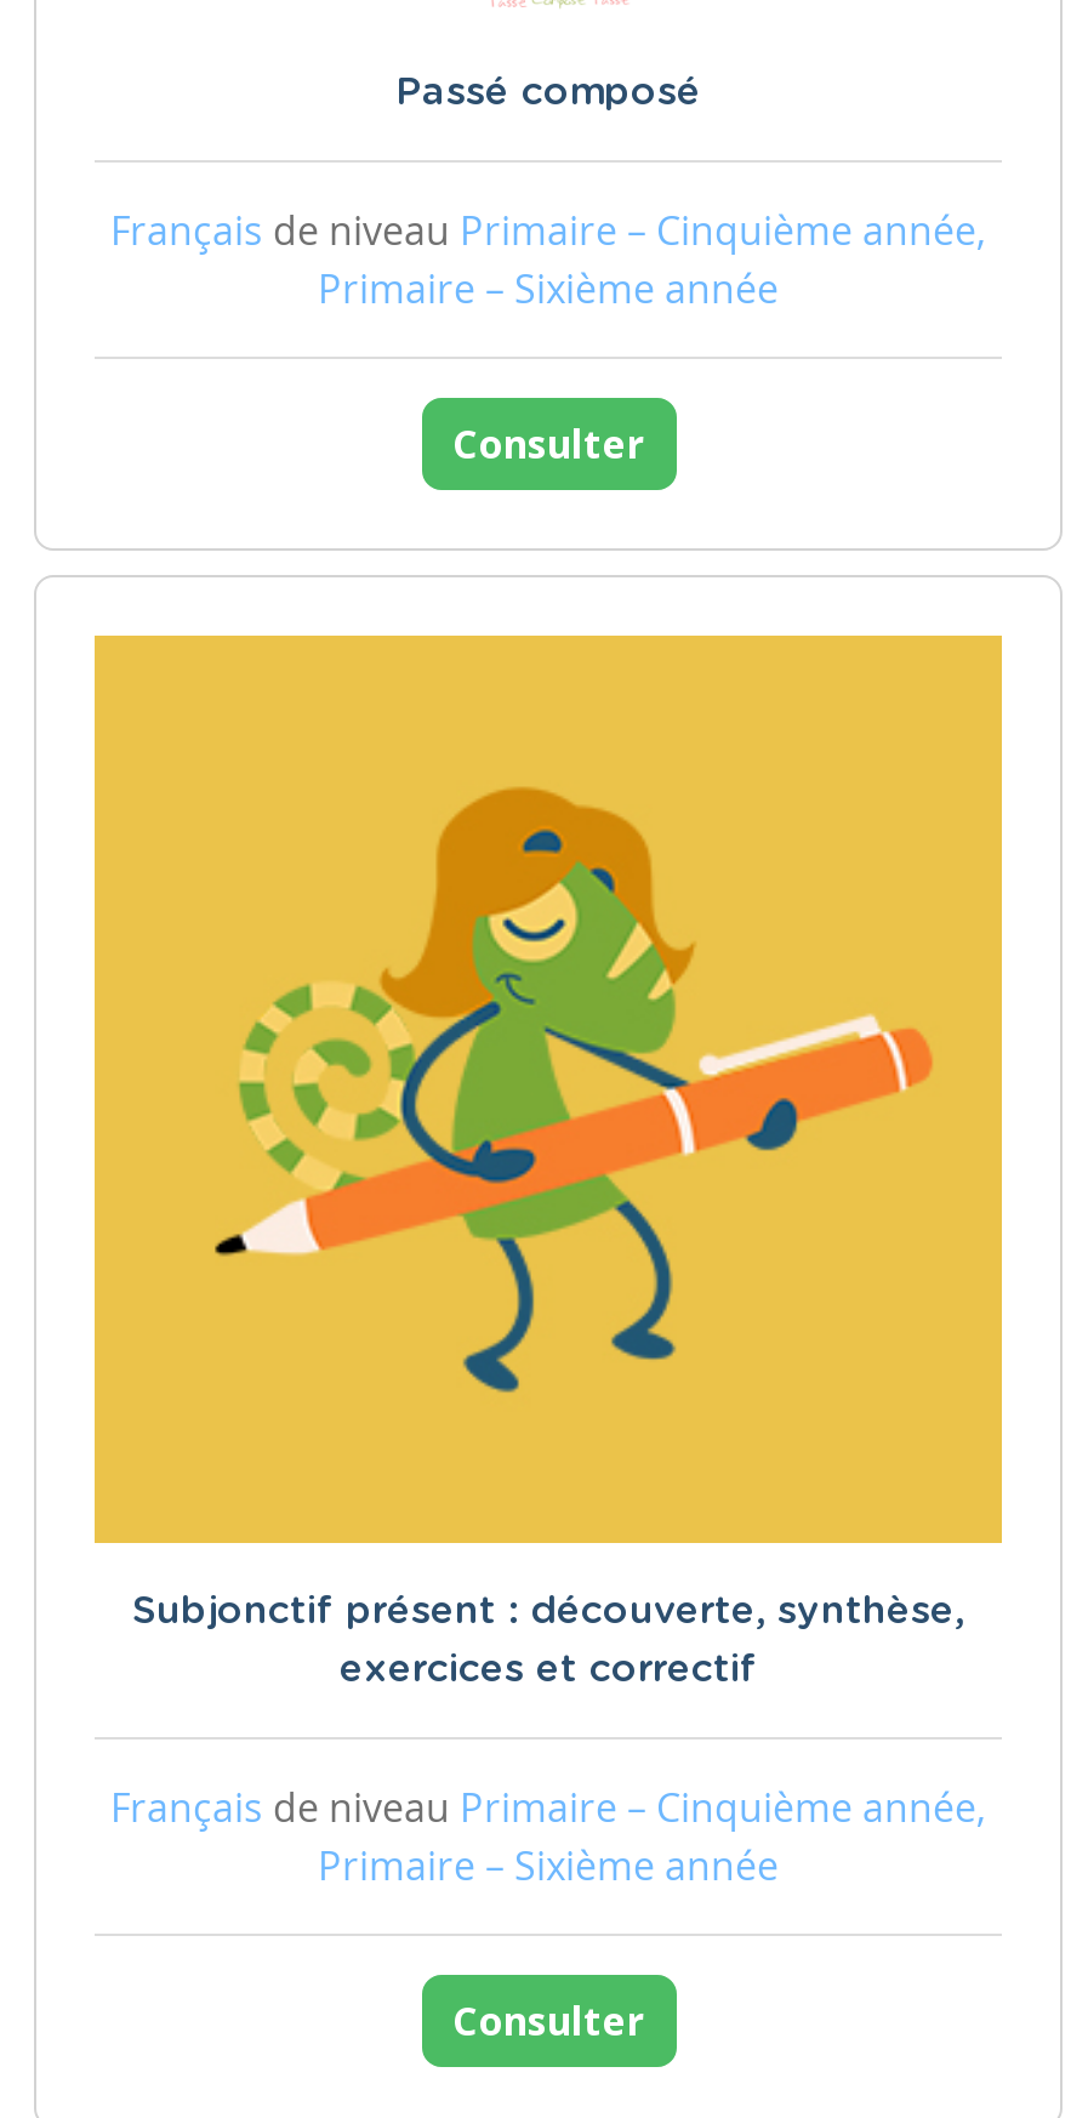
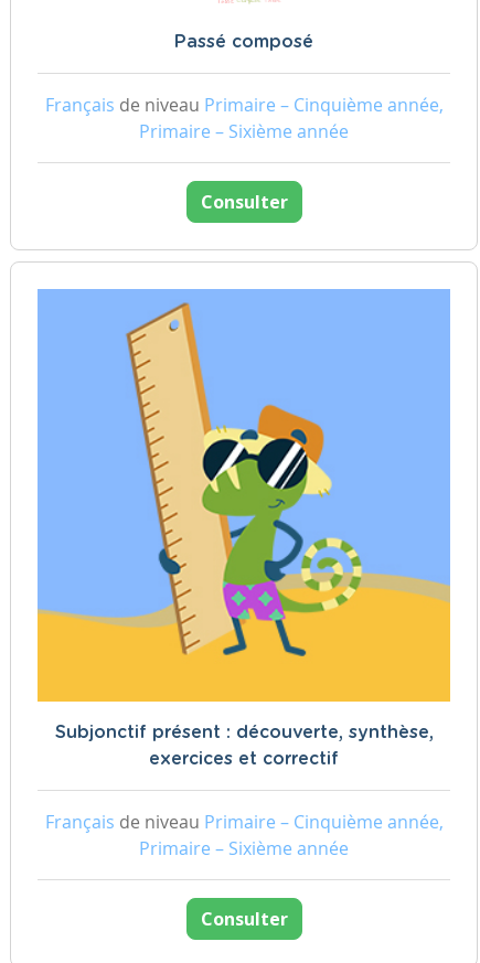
- [image]
+ [image]
